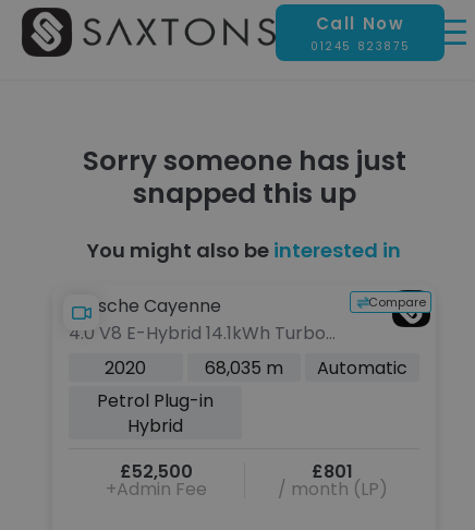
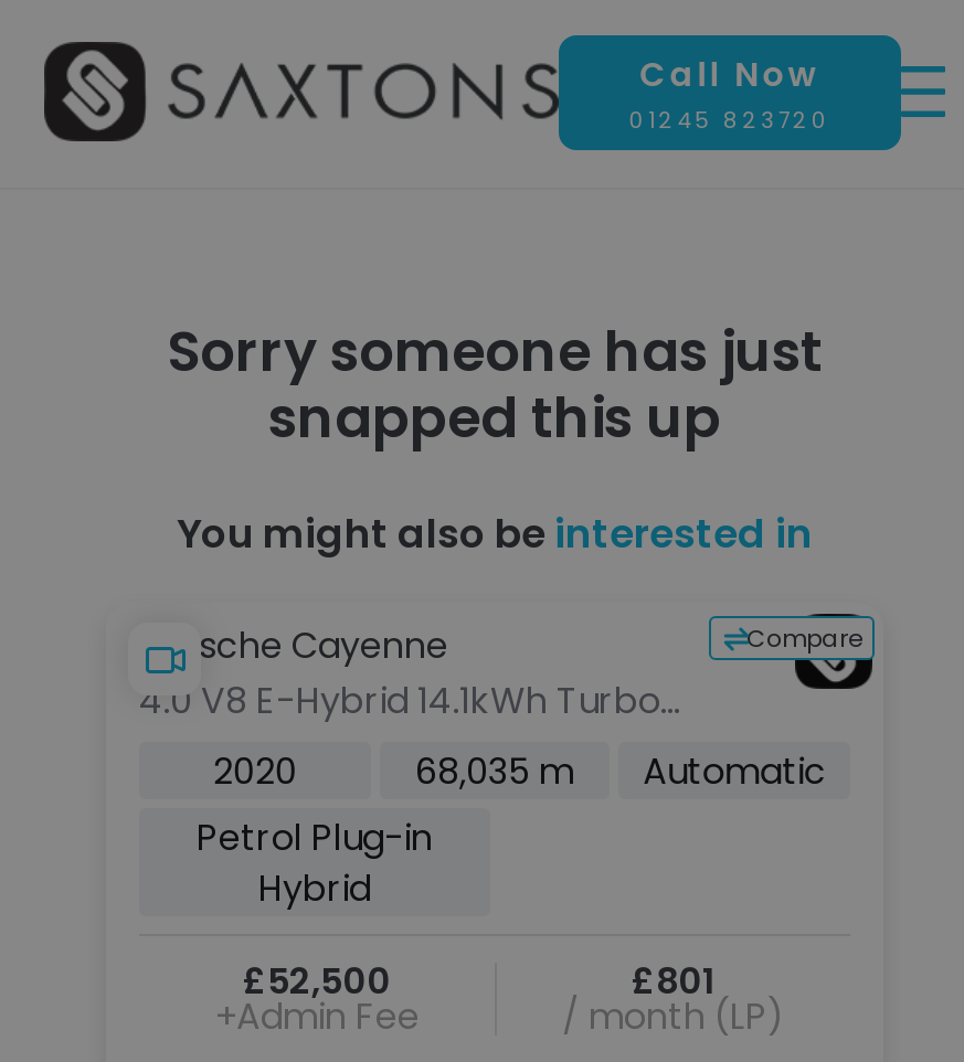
- 01245 823875
+ 01245 823720
